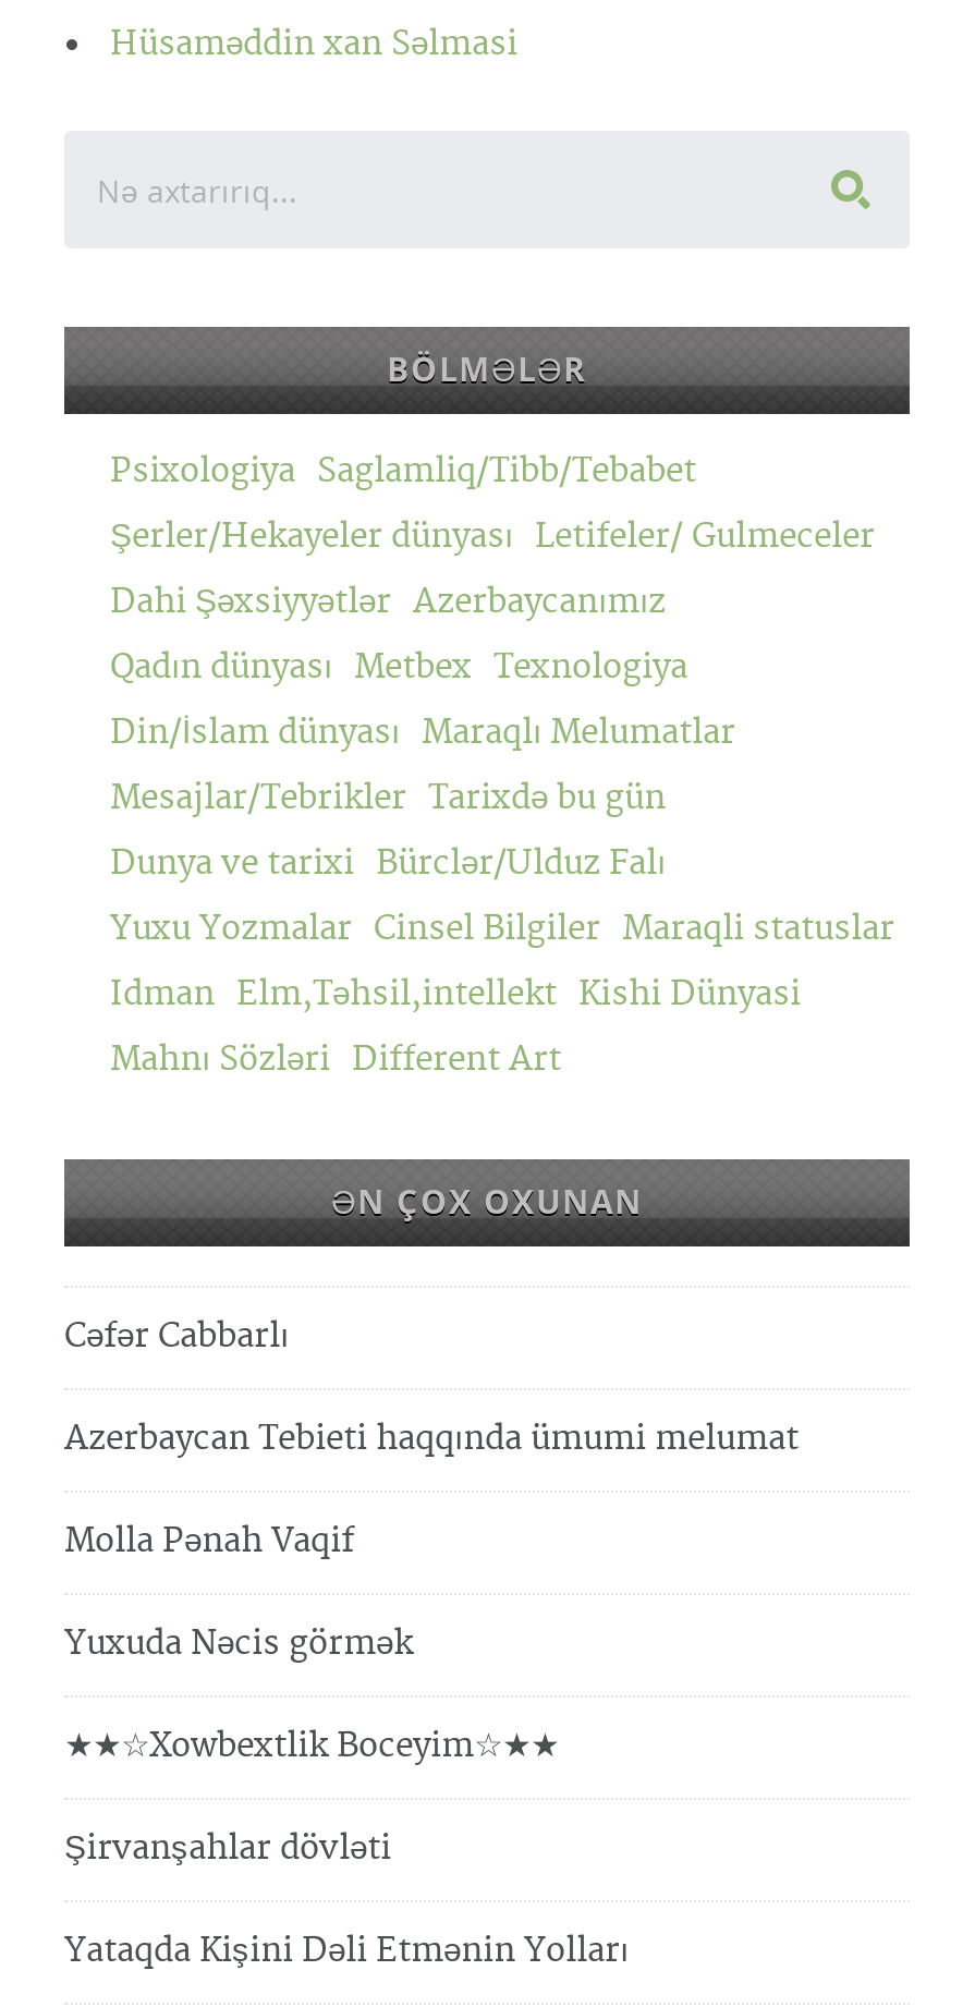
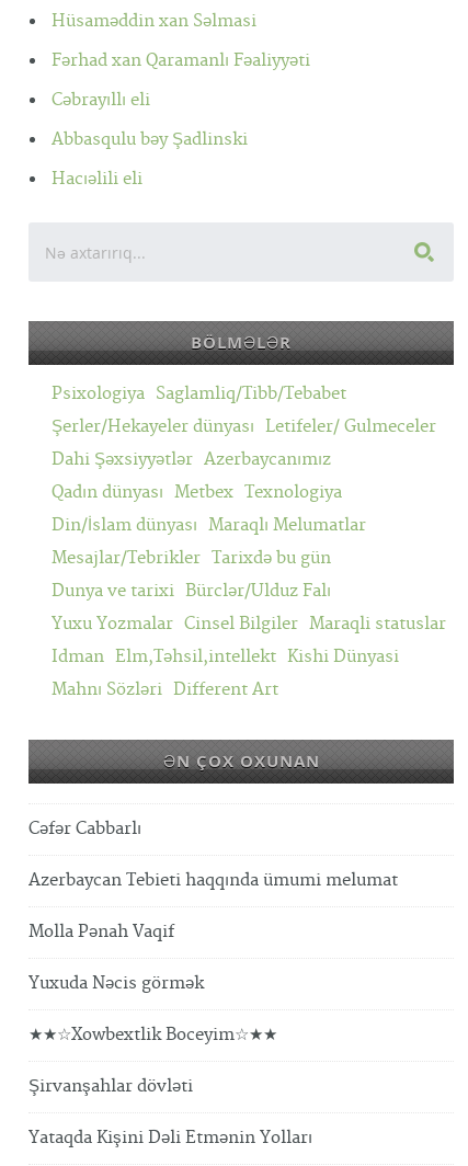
+ Fərhad xan Qaramanlı Fəaliyyəti
+ Cəbrayıllı eli
+ Abbasqulu bəy Şadlinski
+ Hacıəlili eli
